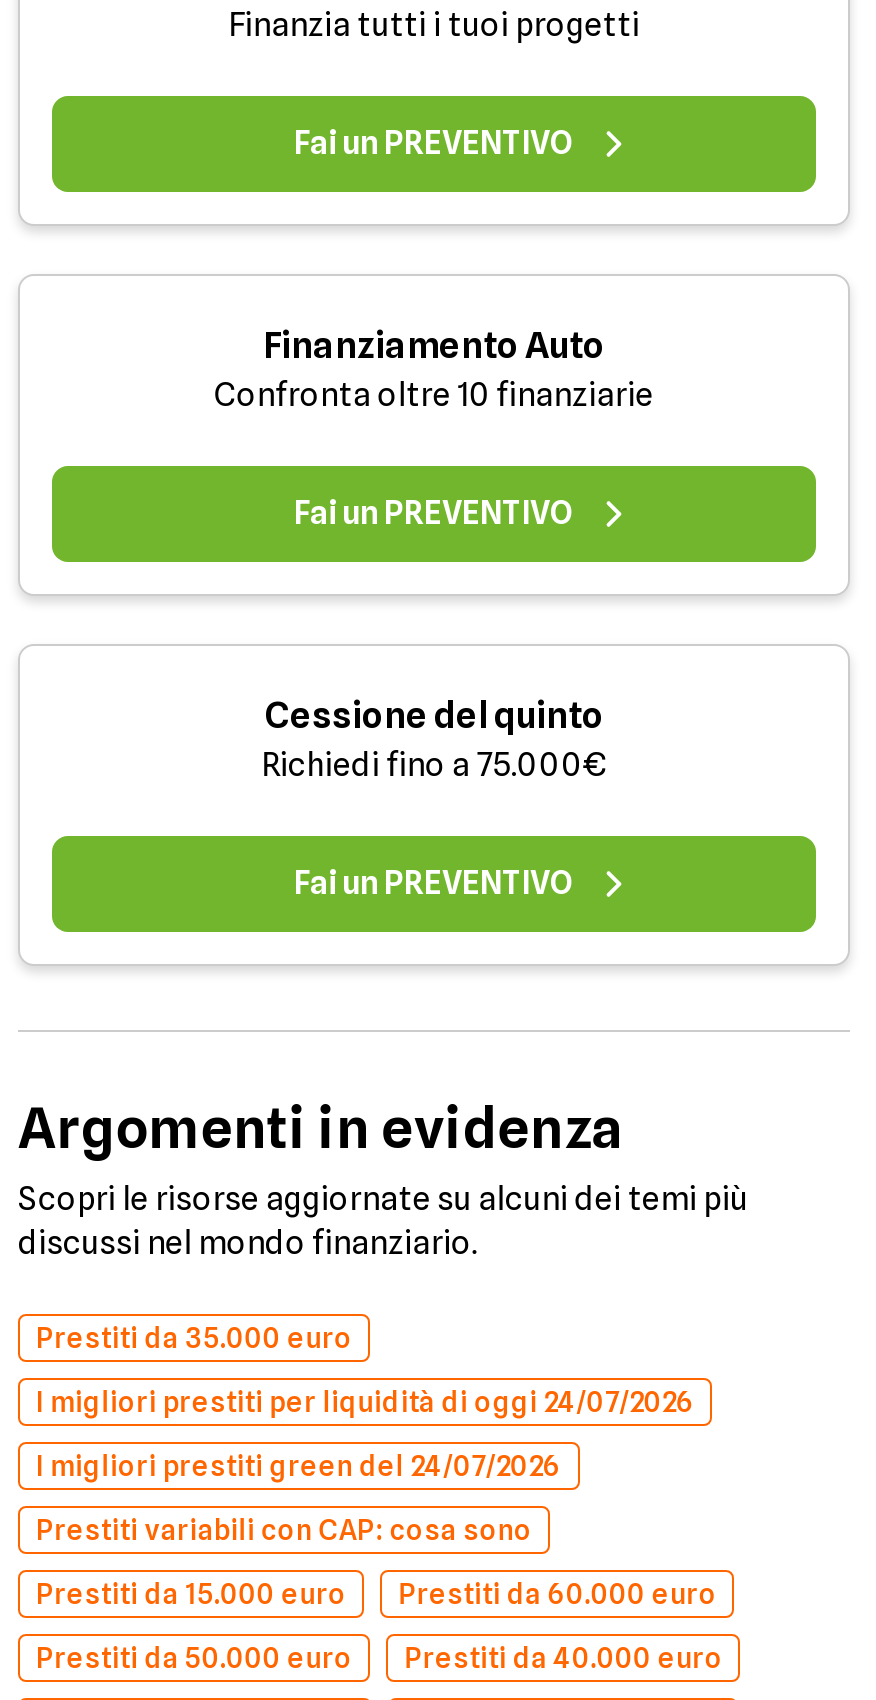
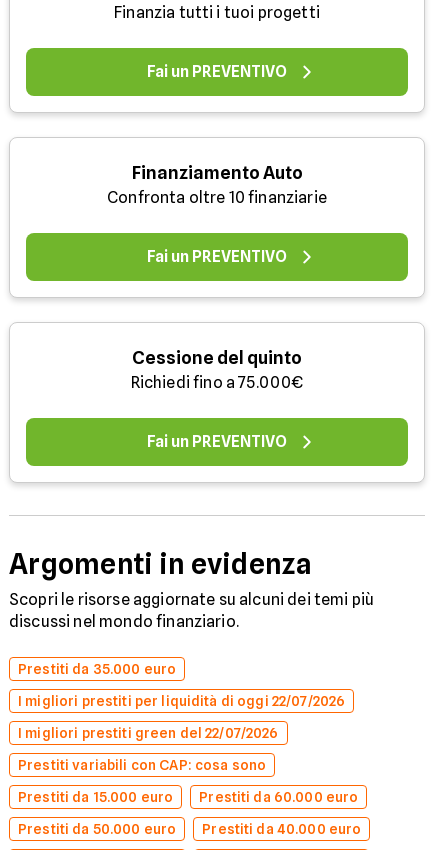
- I migliori prestiti per liquidità di oggi 24/07/2026
+ I migliori prestiti per liquidità di oggi 22/07/2026

- I migliori prestiti green del 24/07/2026
+ I migliori prestiti green del 22/07/2026
